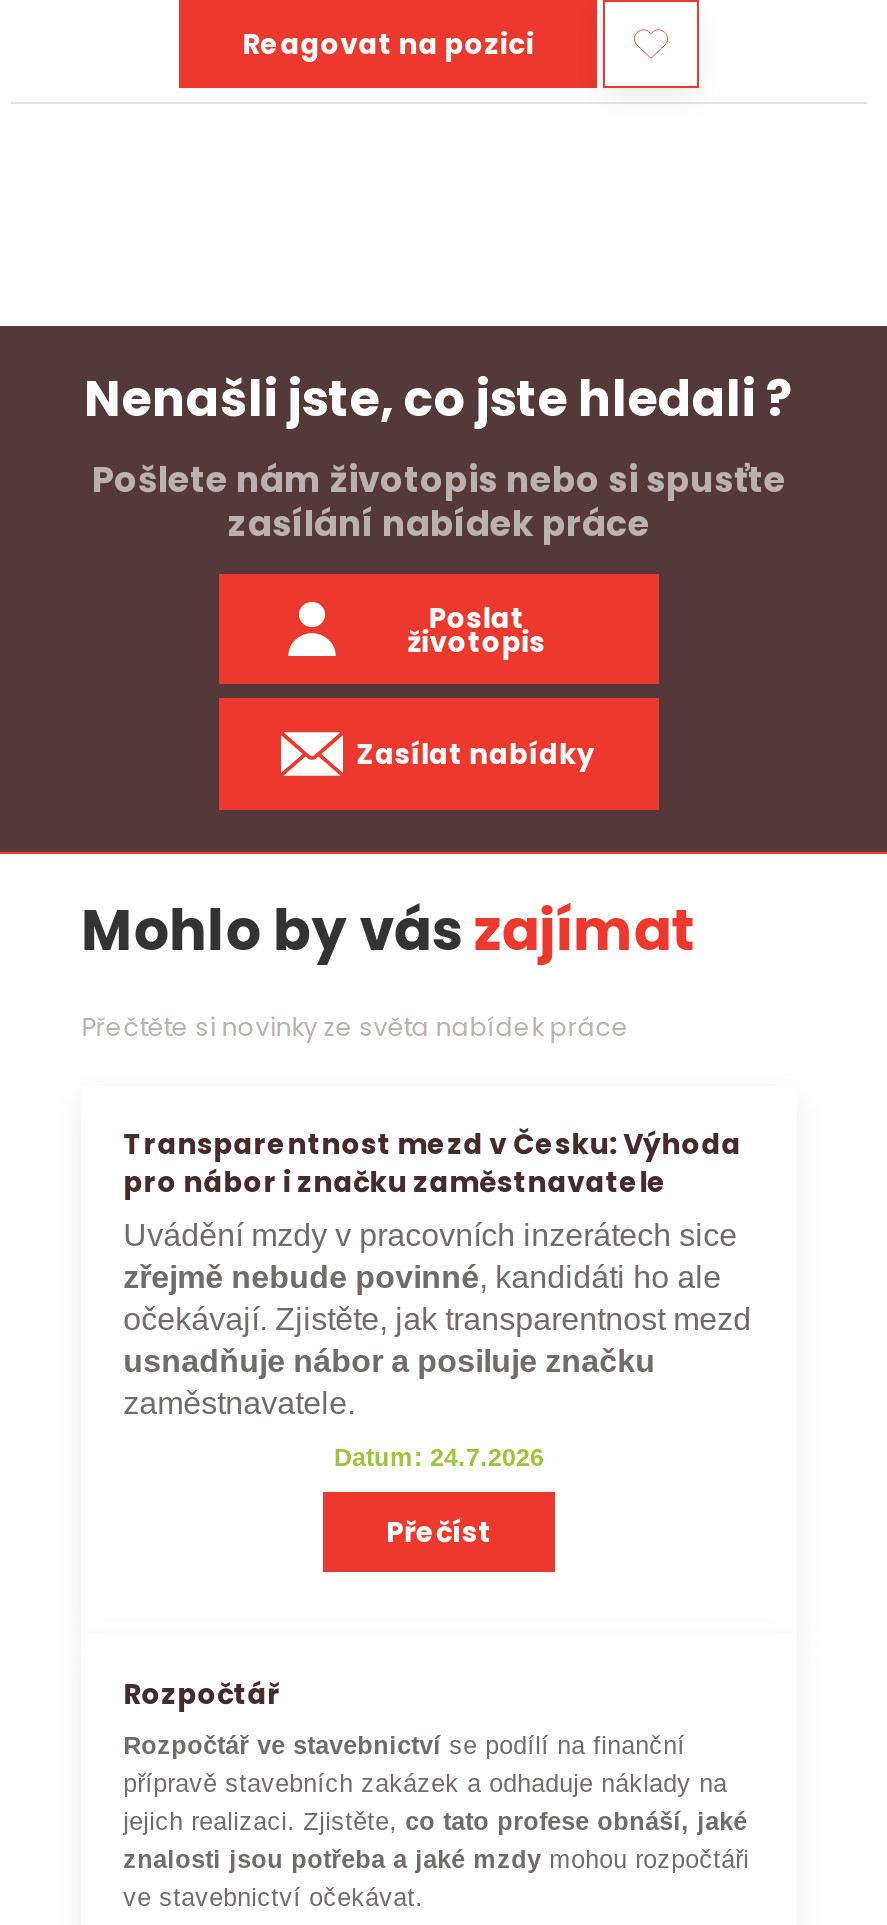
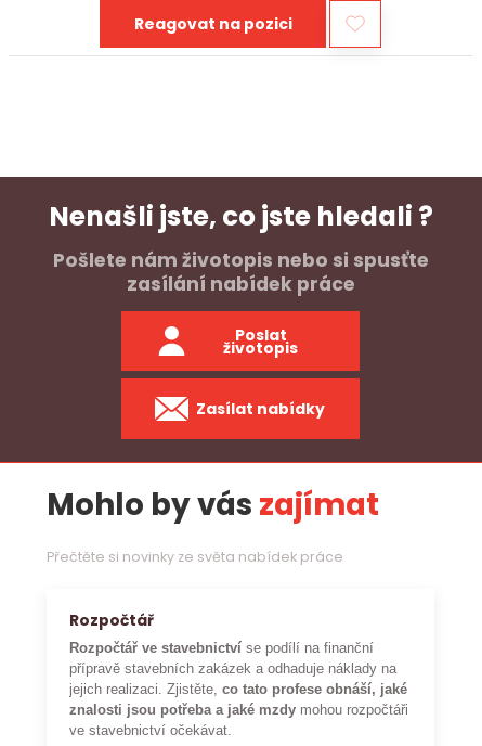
- Transparentnost mezd v Česku: Výhoda
- pro nábor i značku zaměstnavatele
- Uvádění mzdy v pracovních inzerátech sice
- zřejmě nebude povinné, kandidáti ho ale
- očekávají. Zjistěte, jak transparentnost mezd
- usnadňuje nábor a posiluje značku
- zaměstnavatele.
- Datum: 24.7.2026
- Přečíst
